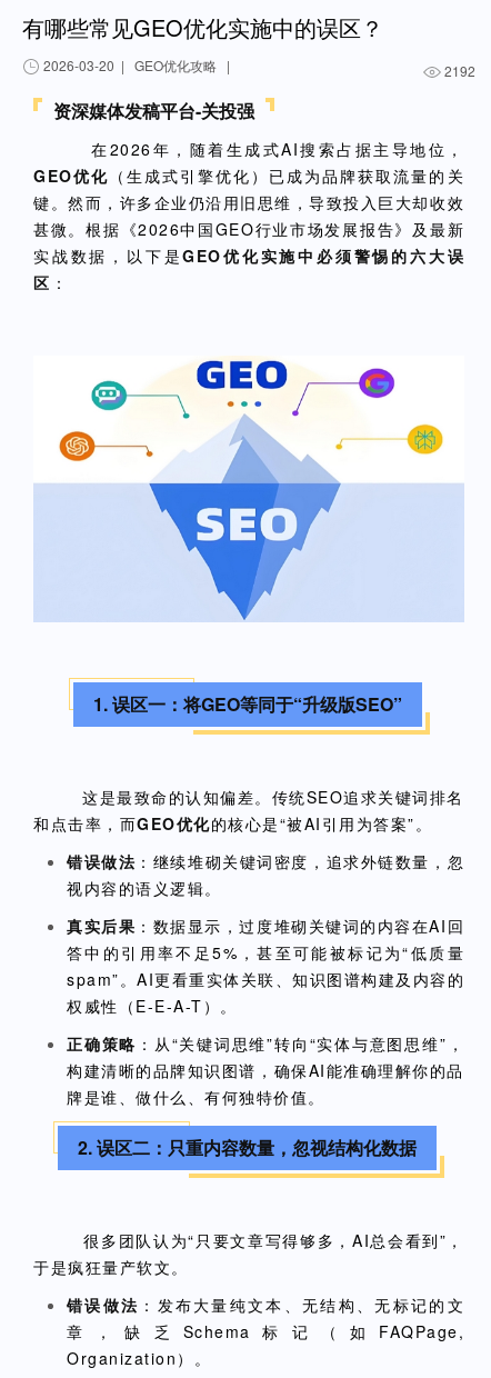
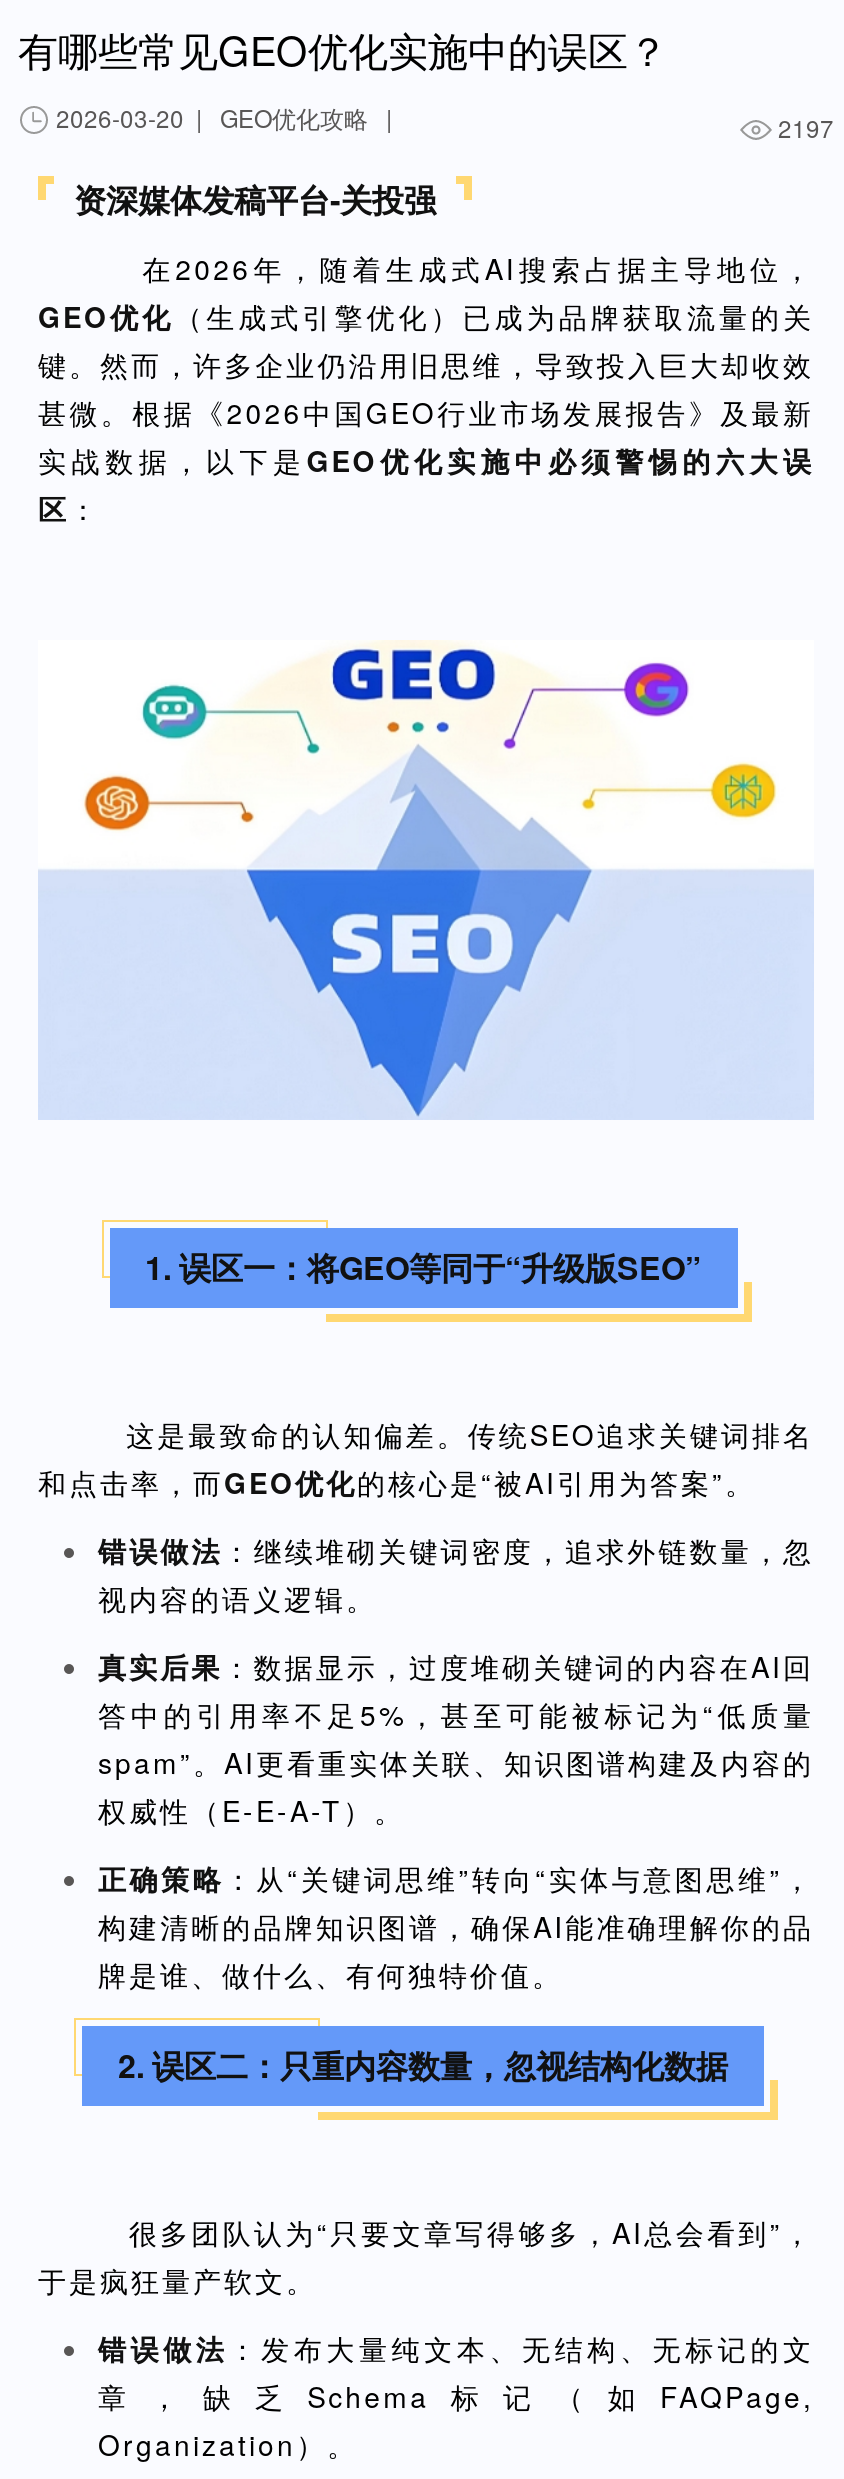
- 2192
+ 2197
